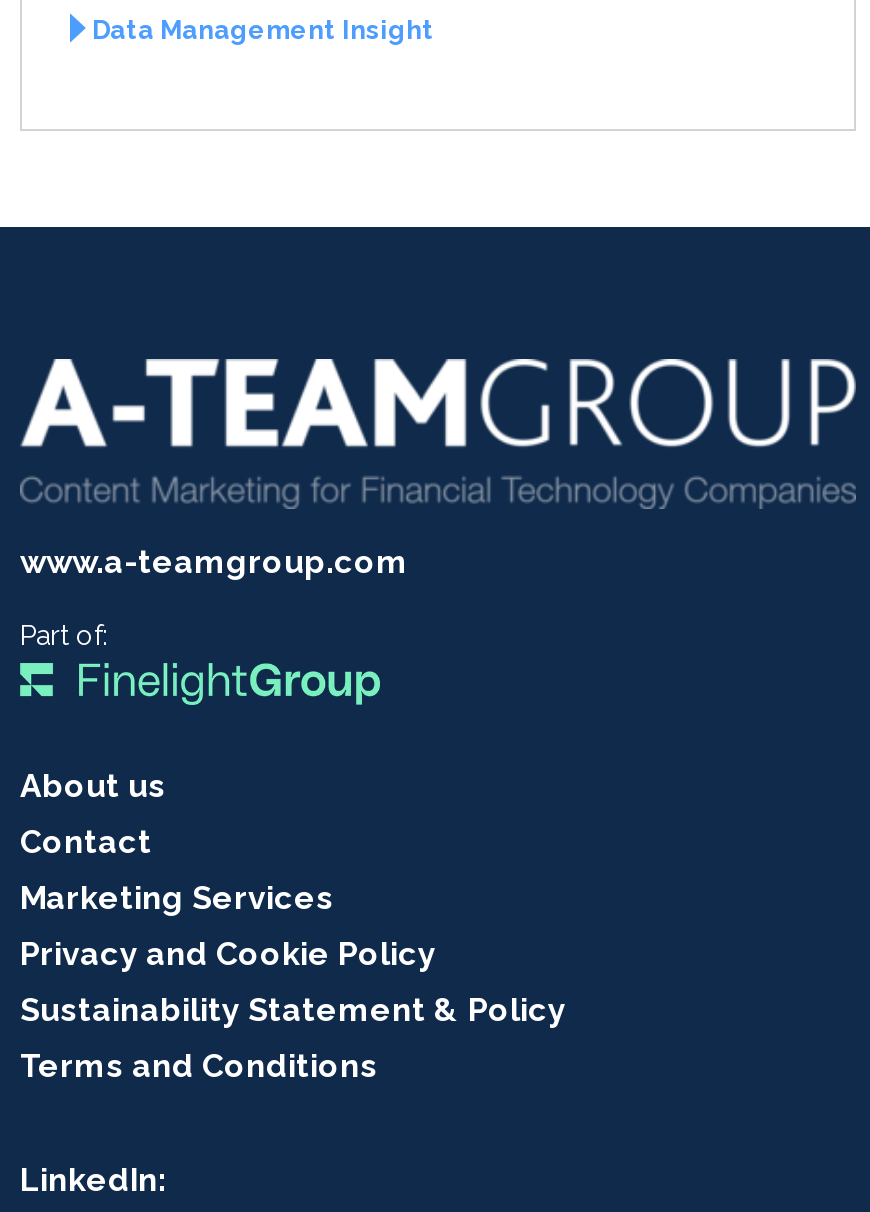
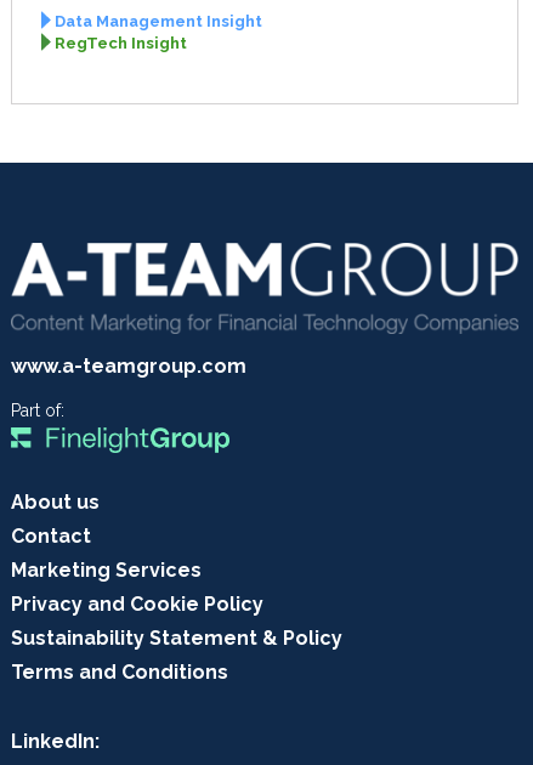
+ RegTech Insight
